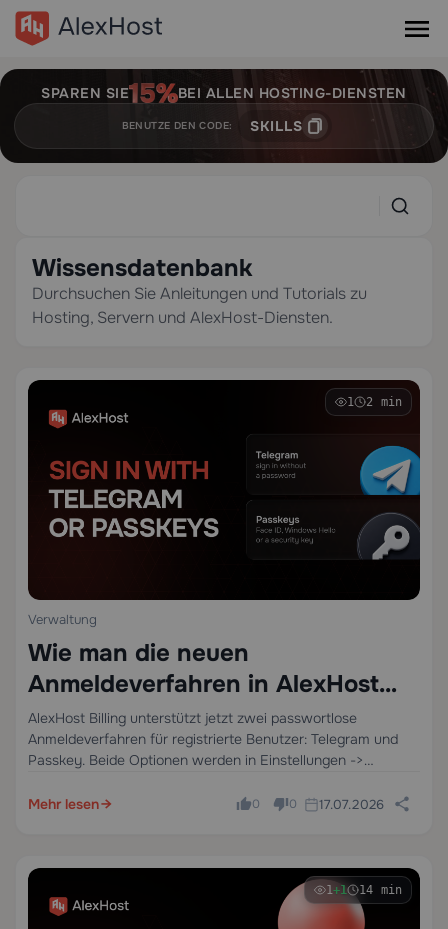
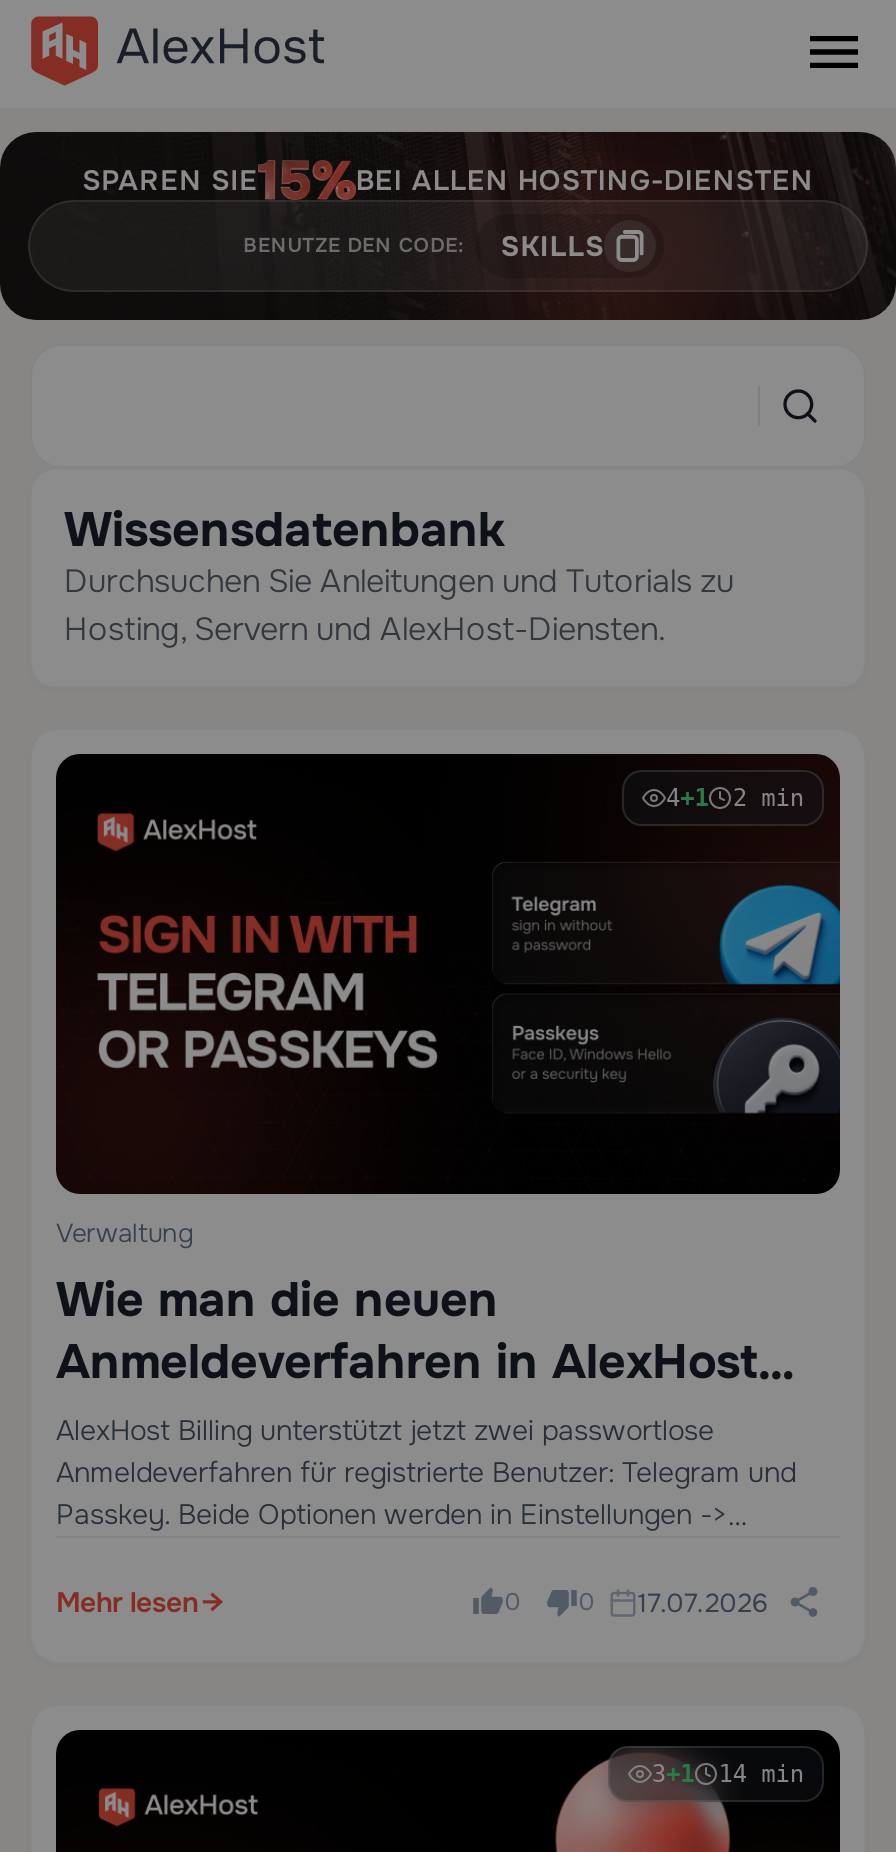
- 1 2 min
+ 4+1 2 min

- 1+1 14 min
+ 3+1 14 min
